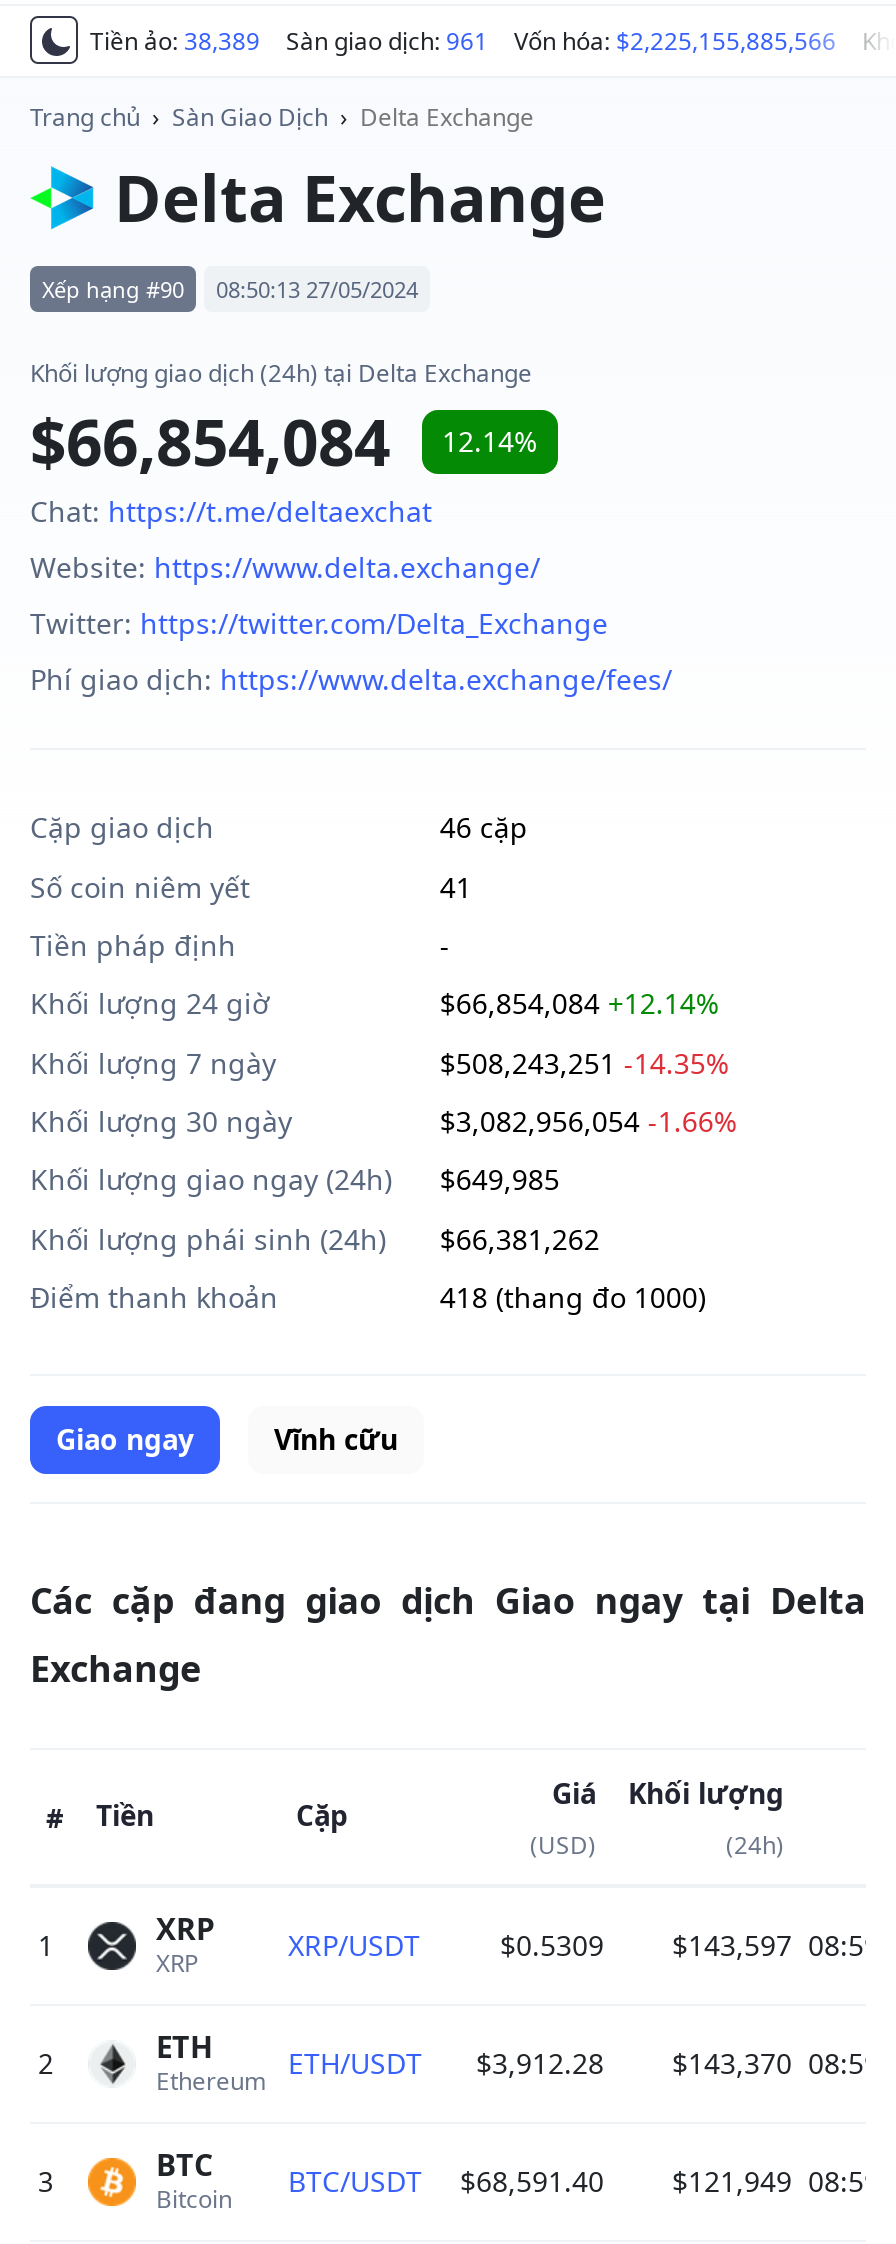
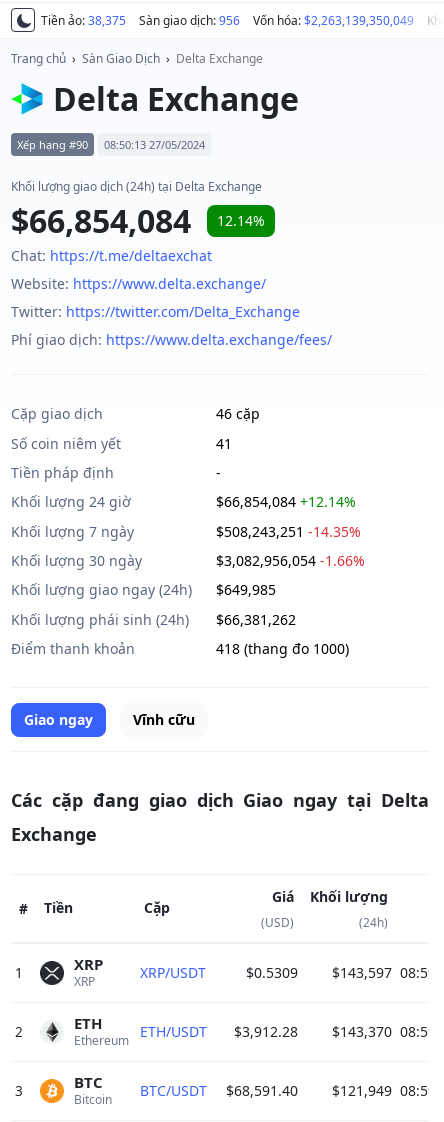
- Tiền ảo: 38,389
+ Tiền ảo: 38,375

- Sàn giao dịch: 961
+ Sàn giao dịch: 956

- Vốn hóa: $2,225,155,885,566
+ Vốn hóa: $2,263,139,350,049
